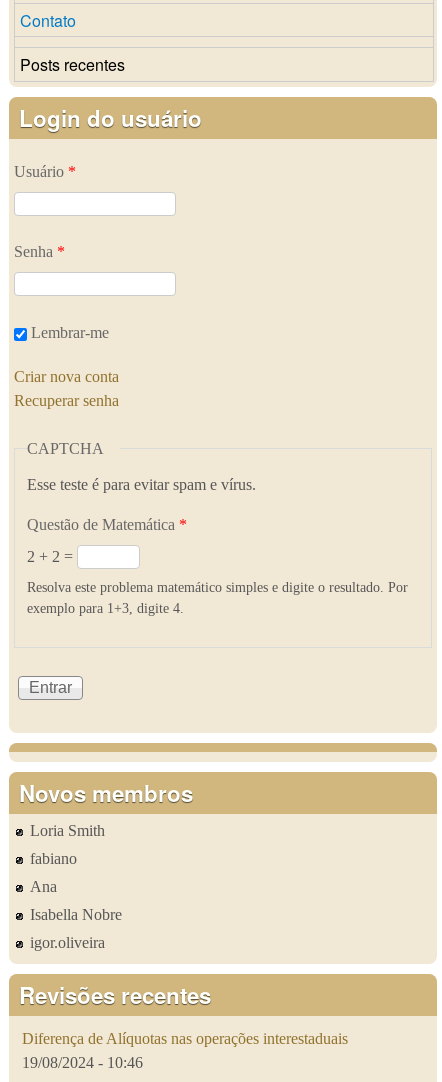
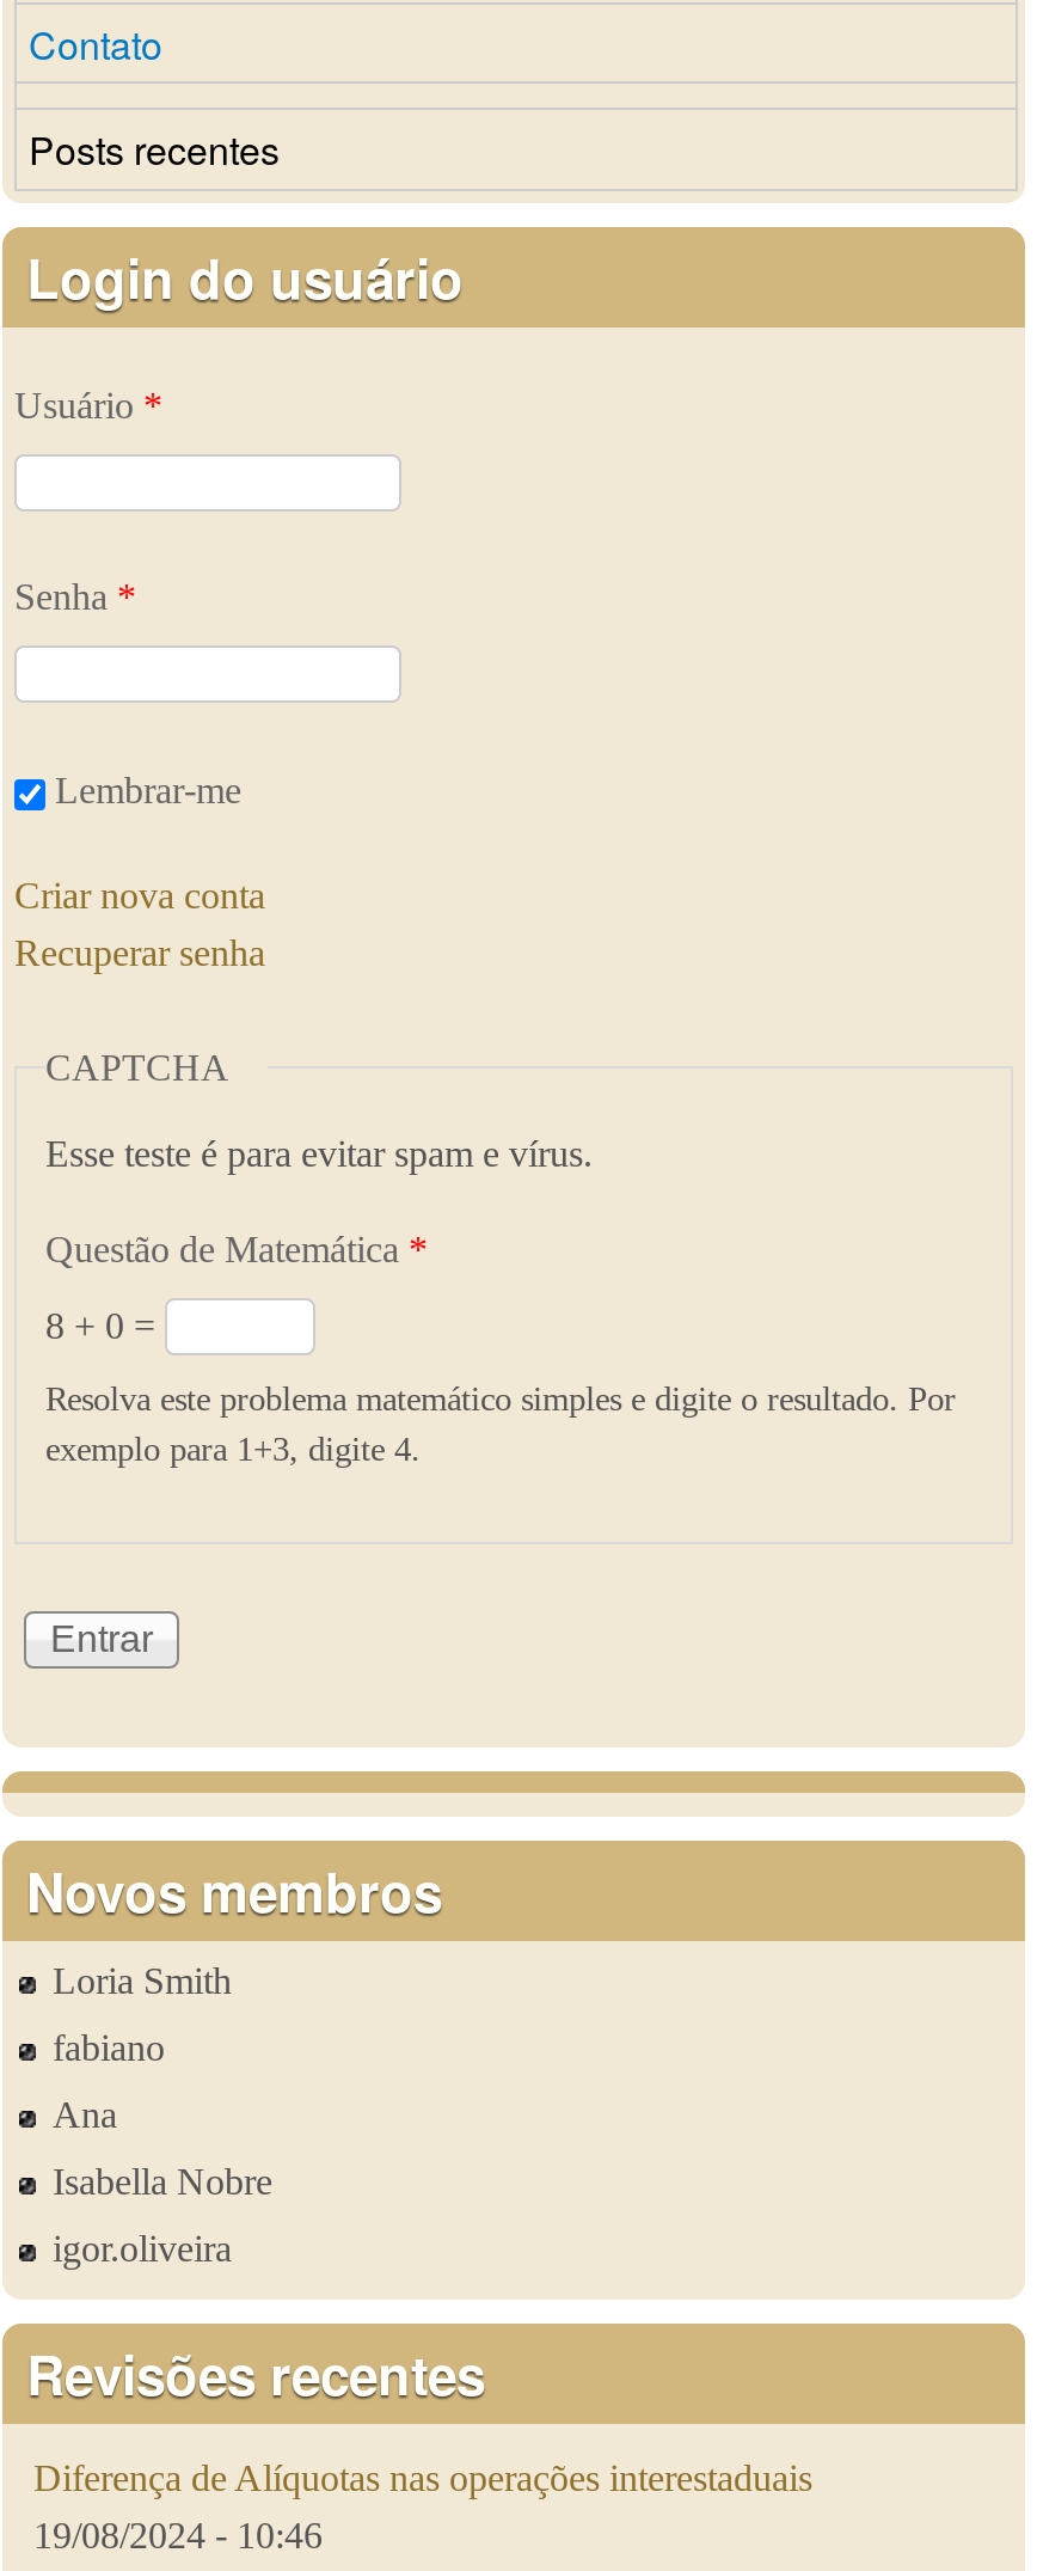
- 2 + 2 =
+ 8 + 0 =
